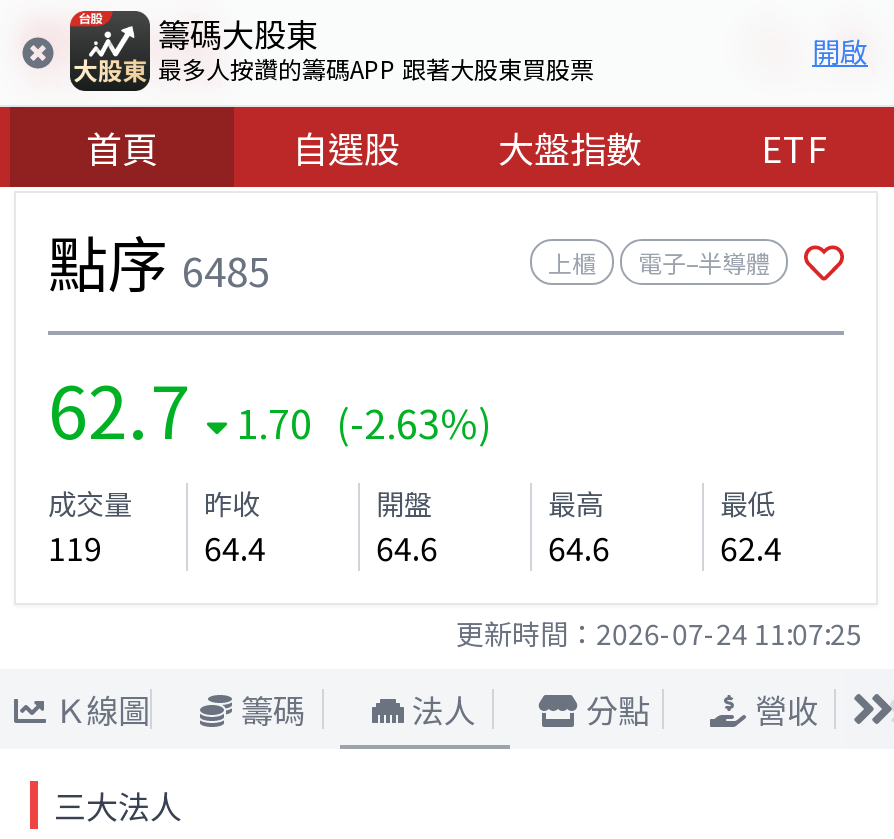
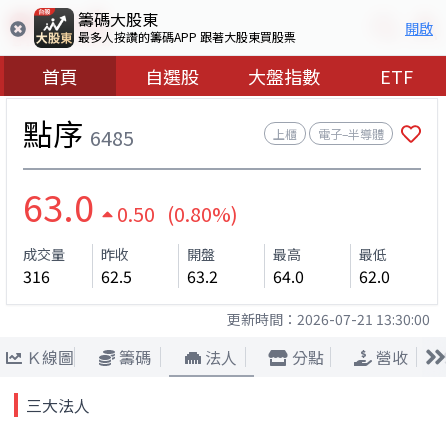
- 62.7
+ 63.0

- 1.70 (-2.63%)
+ 0.50 (0.80%)

- 119
+ 316

- 64.4
+ 62.5

- 64.6
+ 63.2

- 64.6
+ 64.0

- 62.4
+ 62.0

- 更新時間：2026-07-24 11:07:25
+ 更新時間：2026-07-21 13:30:00
